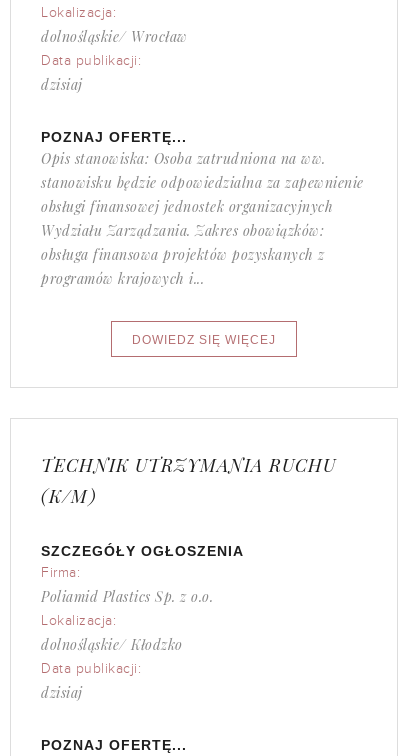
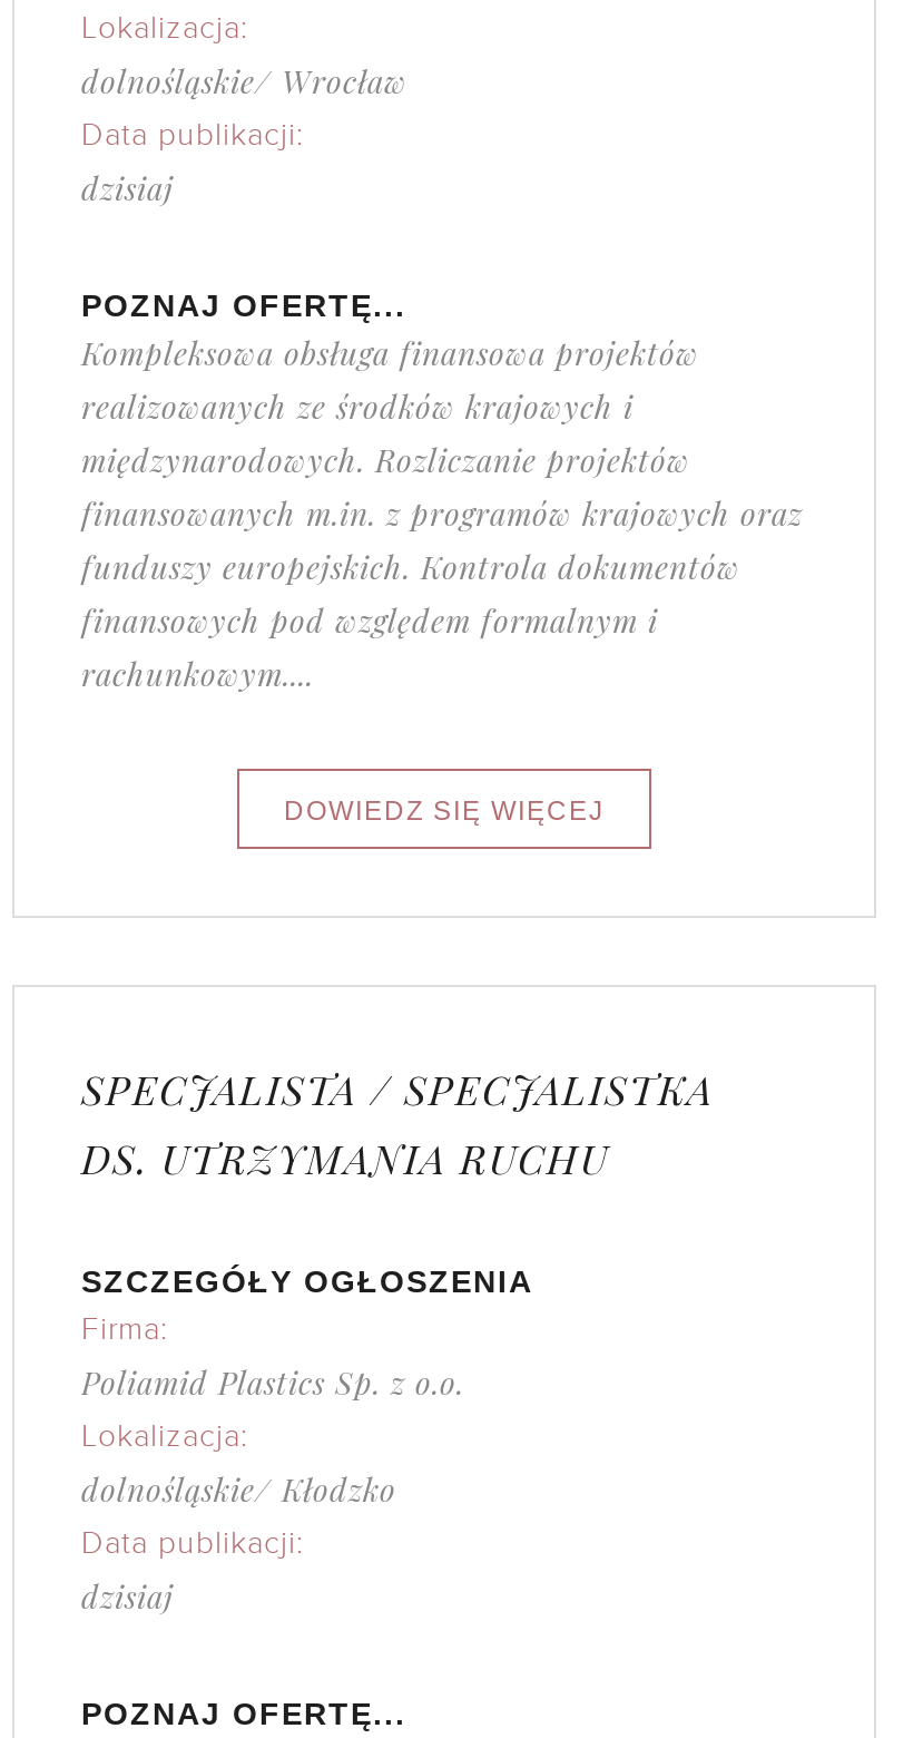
- Opis stanowiska: Osoba zatrudniona na ww.
- stanowisku będzie odpowiedzialna za zapewnienie
- obsługi finansowej jednostek organizacyjnych
- Wydziału Zarządzania. Zakres obowiązków:
- obsługa finansowa projektów pozyskanych z
- programów krajowych i...
+ Kompleksowa obsługa finansowa projektów
+ realizowanych ze środków krajowych i
+ międzynarodowych. Rozliczanie projektów
+ finansowanych m.in. z programów krajowych oraz
+ funduszy europejskich. Kontrola dokumentów
+ finansowych pod względem formalnym i
+ rachunkowym....

- TECHNIK UTRZYMANIA RUCHU
- (K/M)
+ SPECJALISTA / SPECJALISTKA
+ DS. UTRZYMANIA RUCHU
